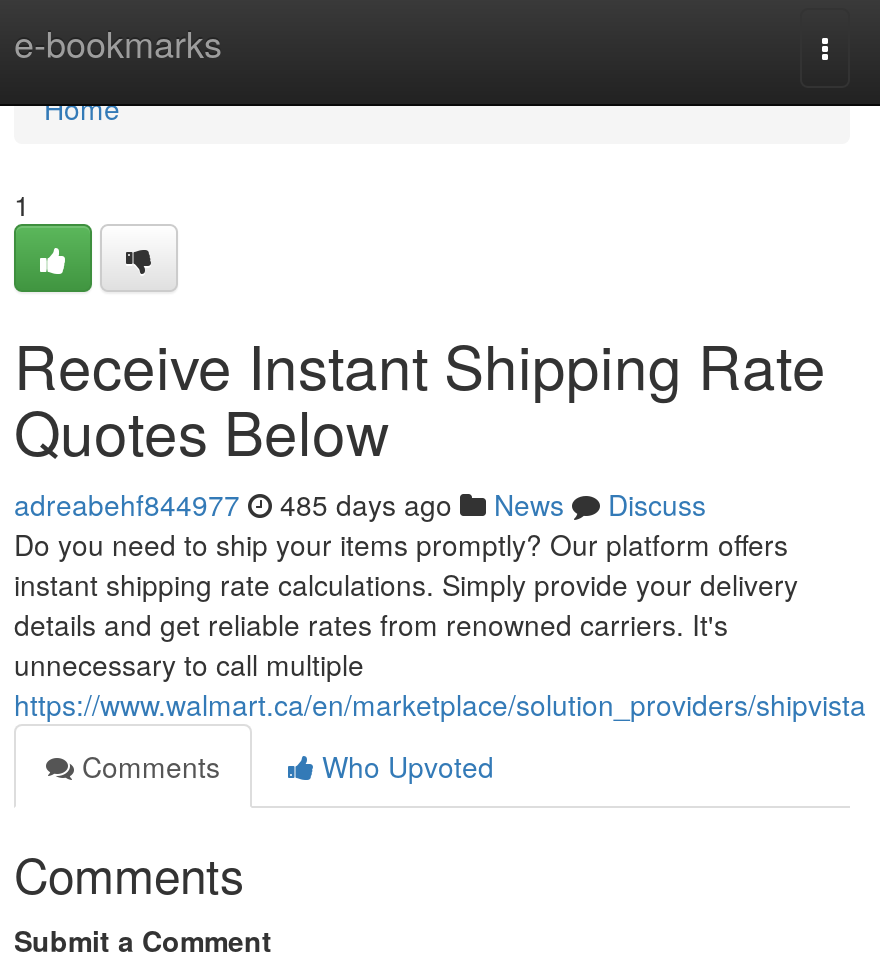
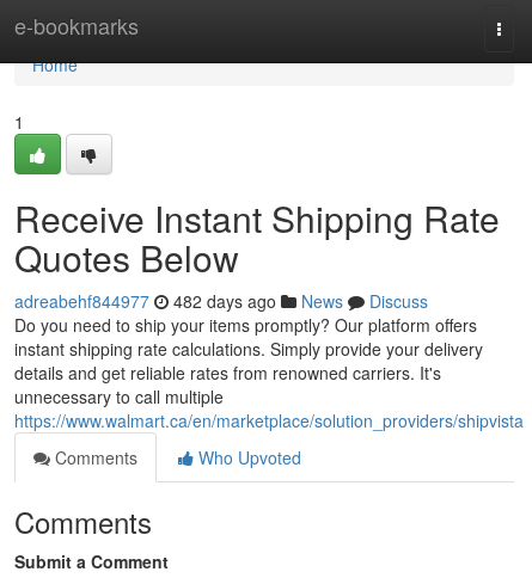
- adreabehf844977 485 days ago News Discuss
+ adreabehf844977 482 days ago News Discuss
